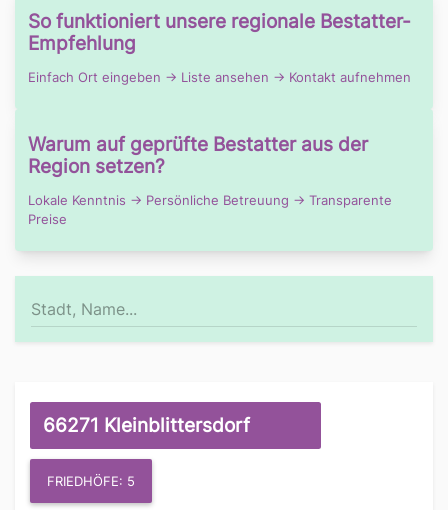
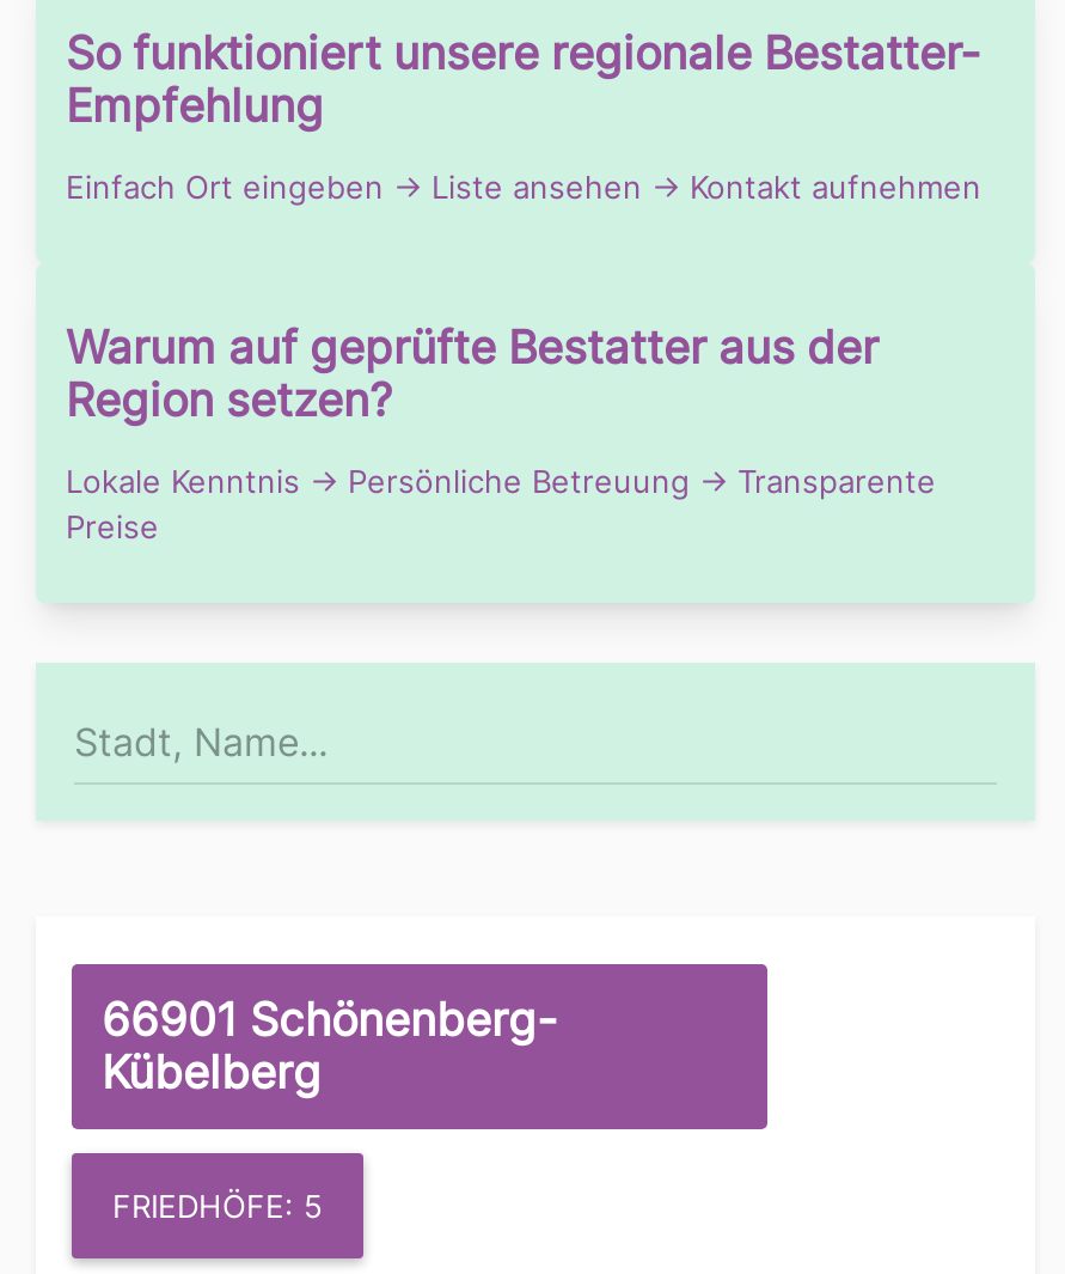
- 66271 Kleinblittersdorf
+ 66901 Schönenberg-
+ Kübelberg
